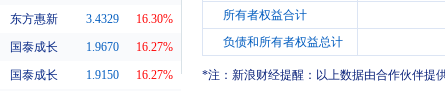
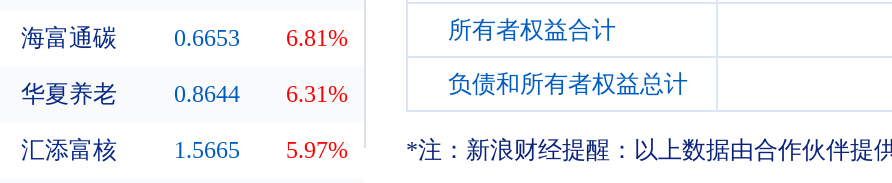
- 东方惠新
- 3.4329
- 16.30%
+ 海富通碳
+ 0.6653
+ 6.81%

- 国泰成长
- 1.9670
- 16.27%
+ 华夏养老
+ 0.8644
+ 6.31%

- 国泰成长
- 1.9150
- 16.27%
+ 汇添富核
+ 1.5665
+ 5.97%
